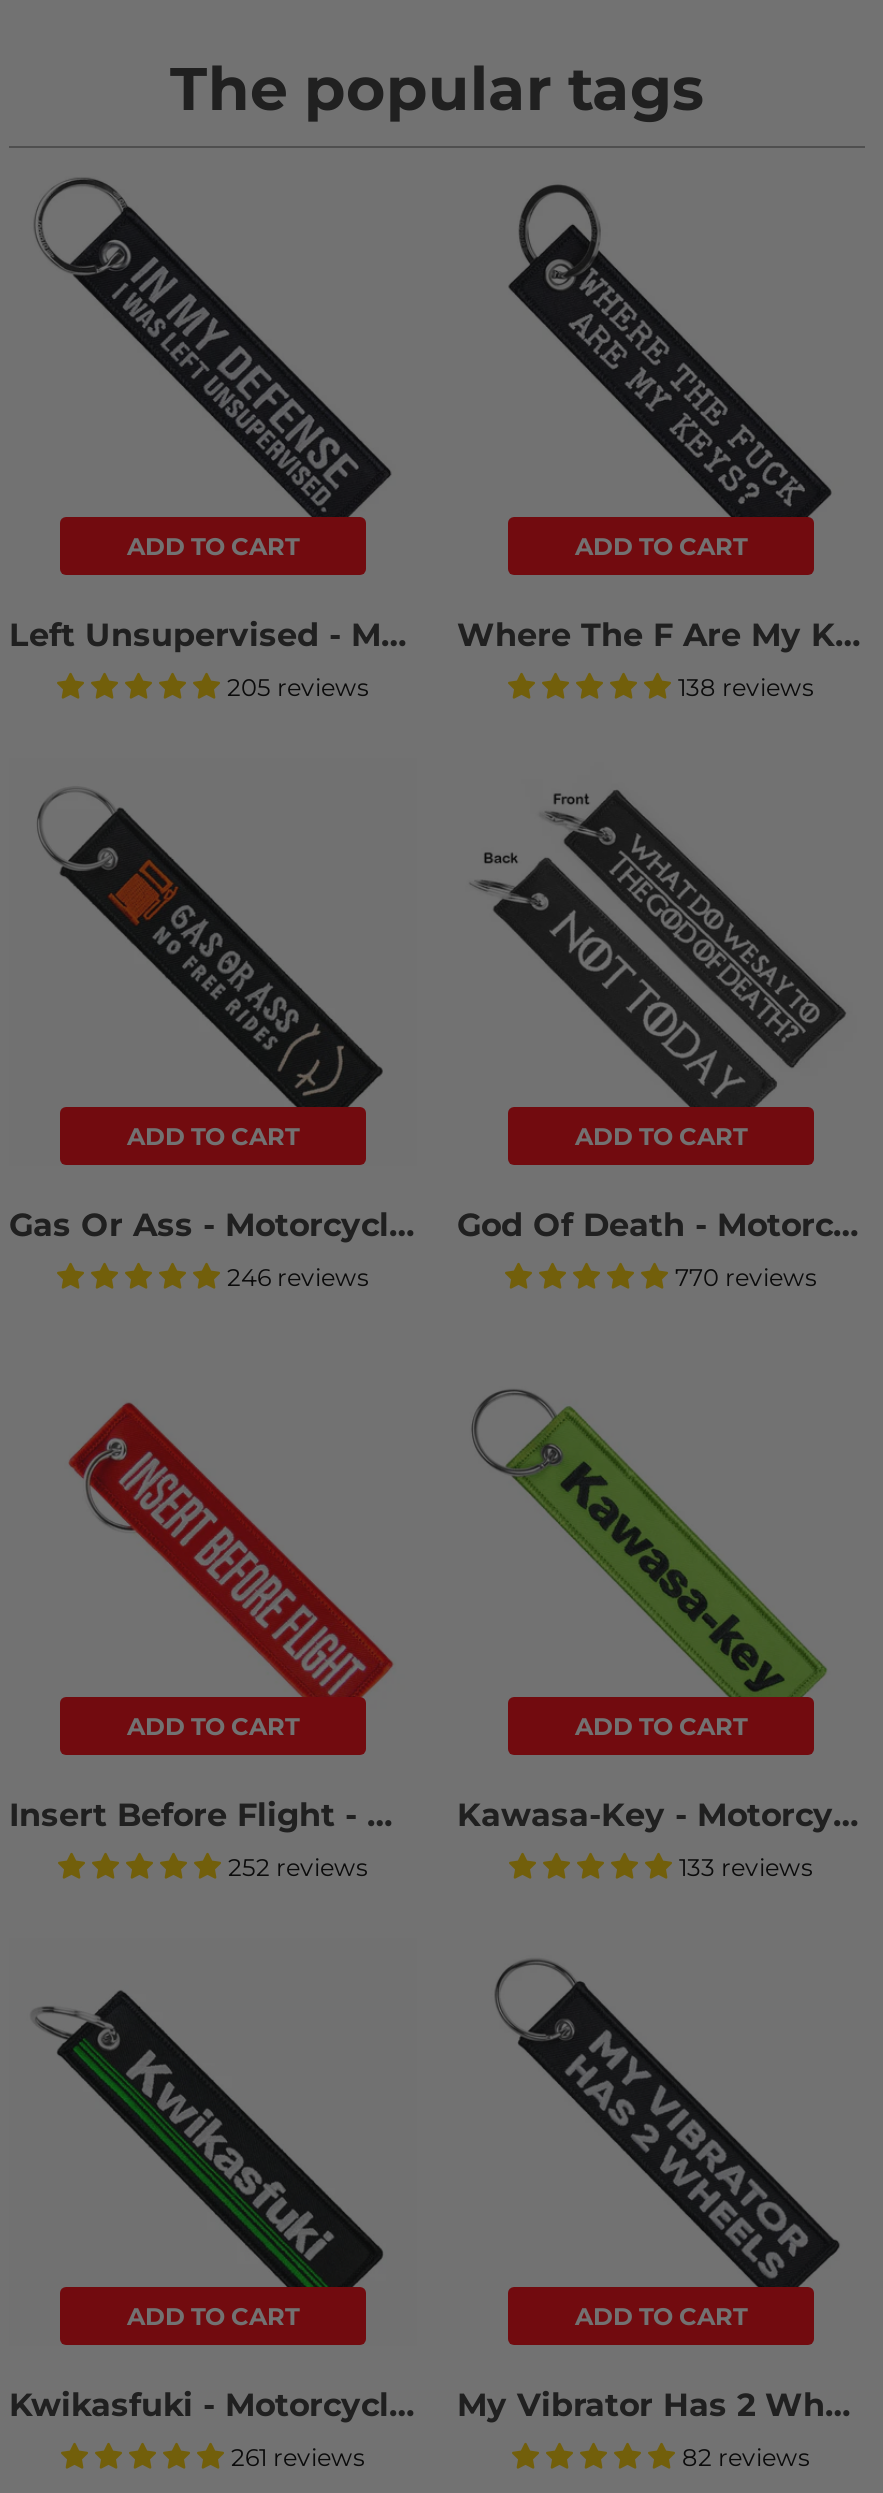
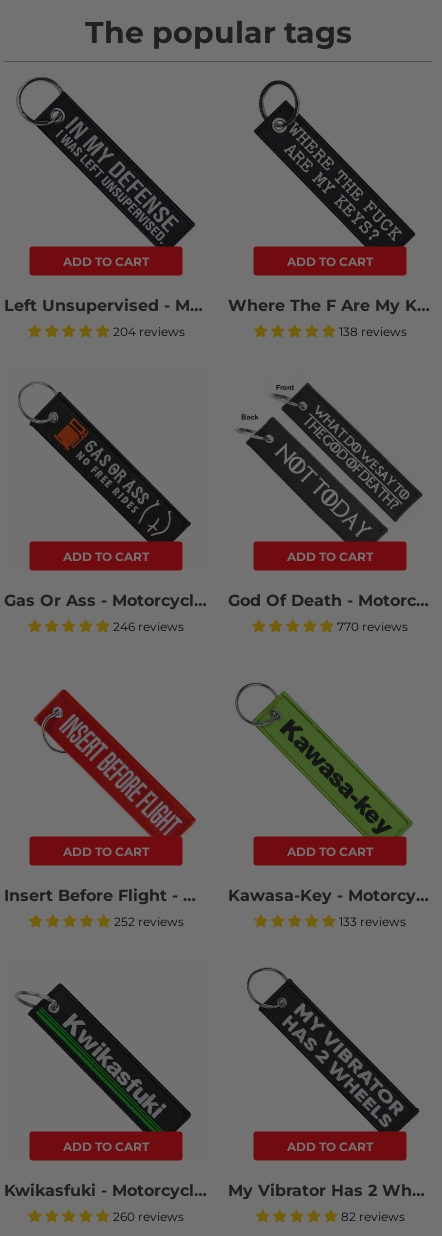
- 205 reviews
+ 204 reviews

- 261 reviews
+ 260 reviews
